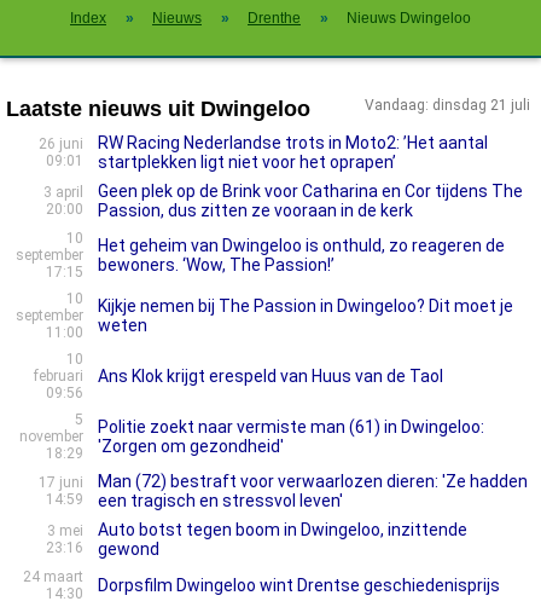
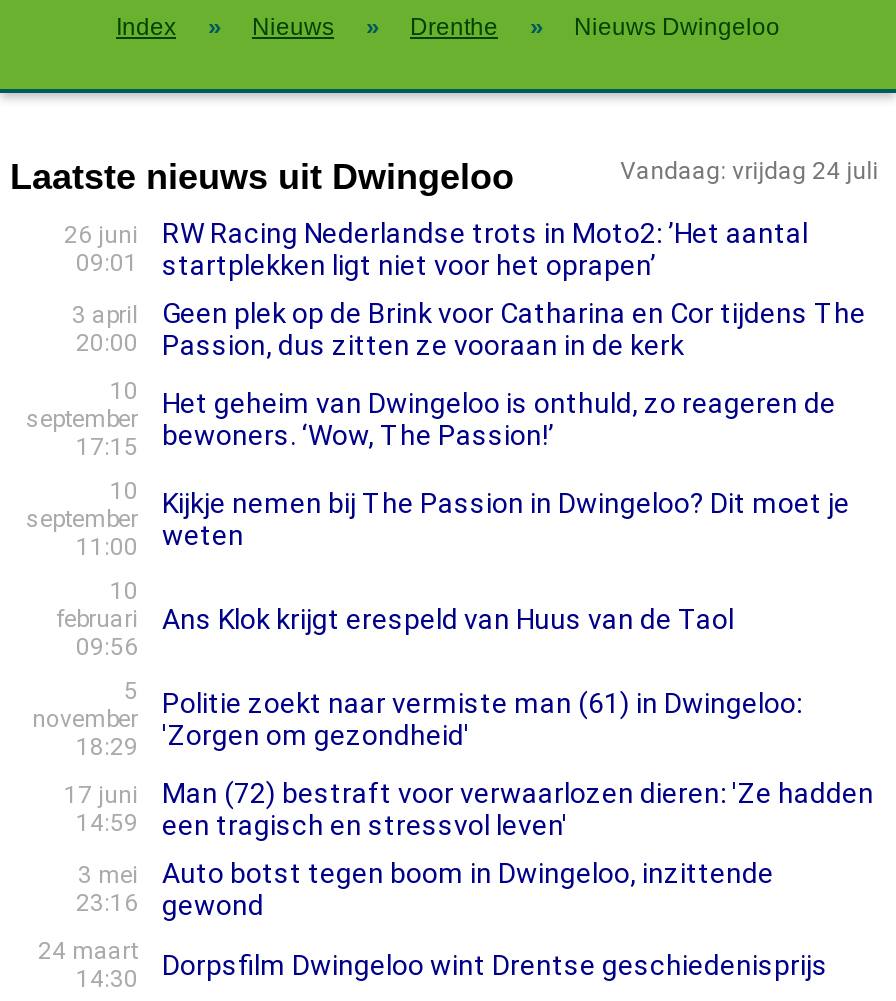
- Vandaag: dinsdag 21 juli
+ Vandaag: vrijdag 24 juli
